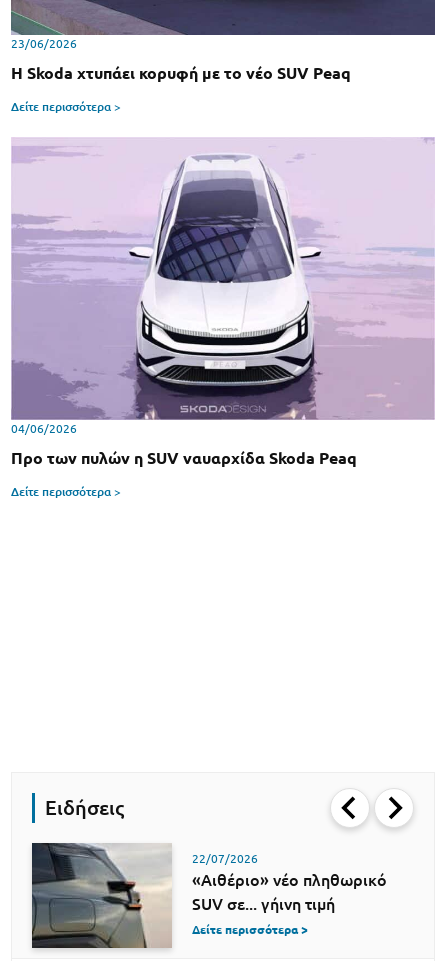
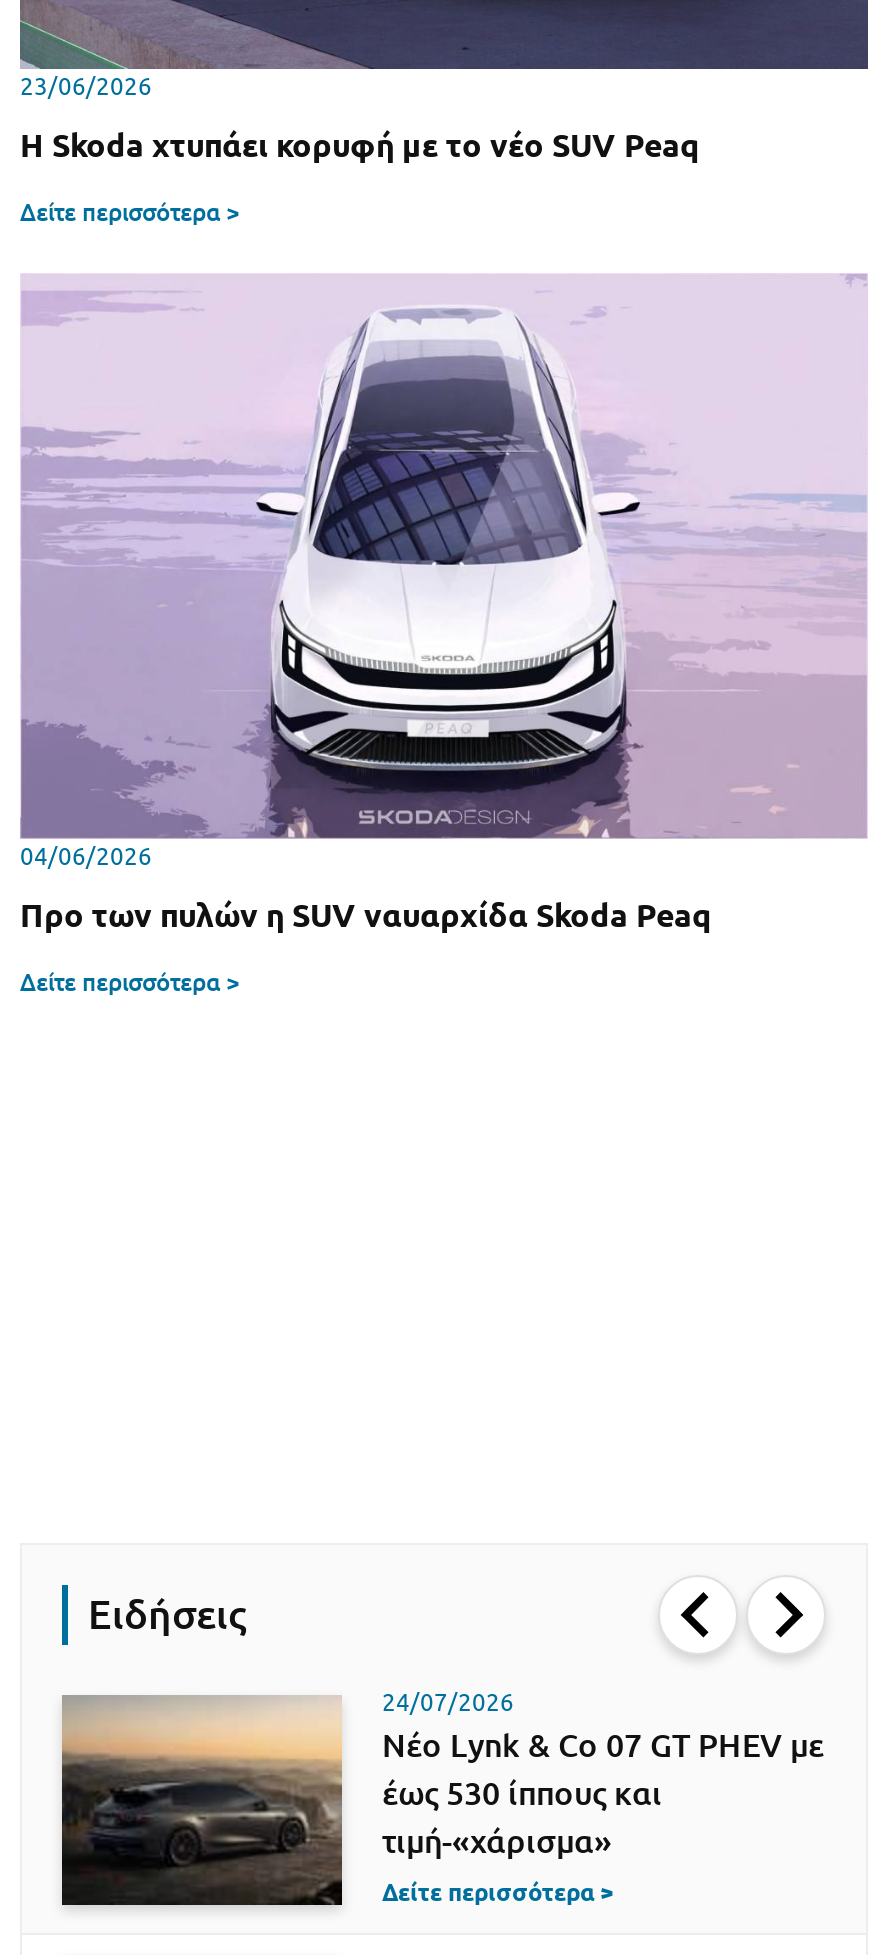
- [image]
- 22/07/2026
- «Αιθέριο» νέο πληθωρικό
- SUV σε... γήινη τιμή
+ [image]
+ 24/07/2026
+ Νέο Lynk & Co 07 GT PHEV με
+ έως 530 ίππους και
+ τιμή-«χάρισμα»
